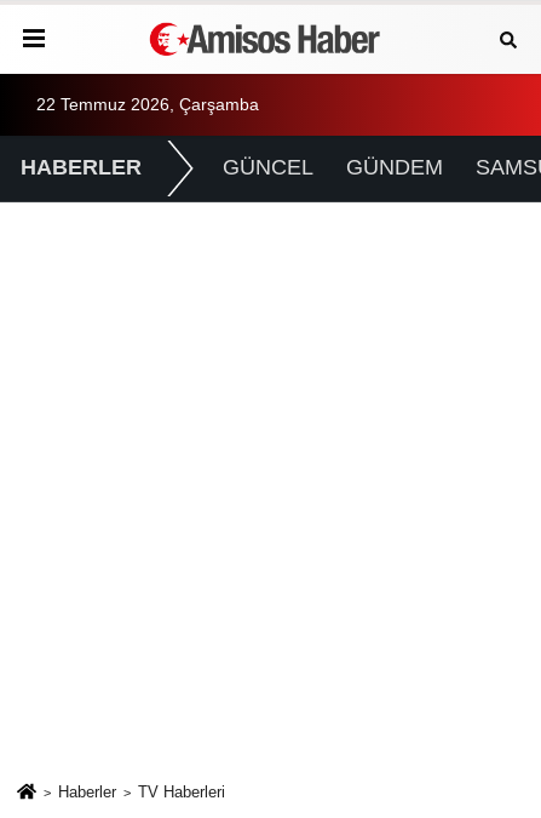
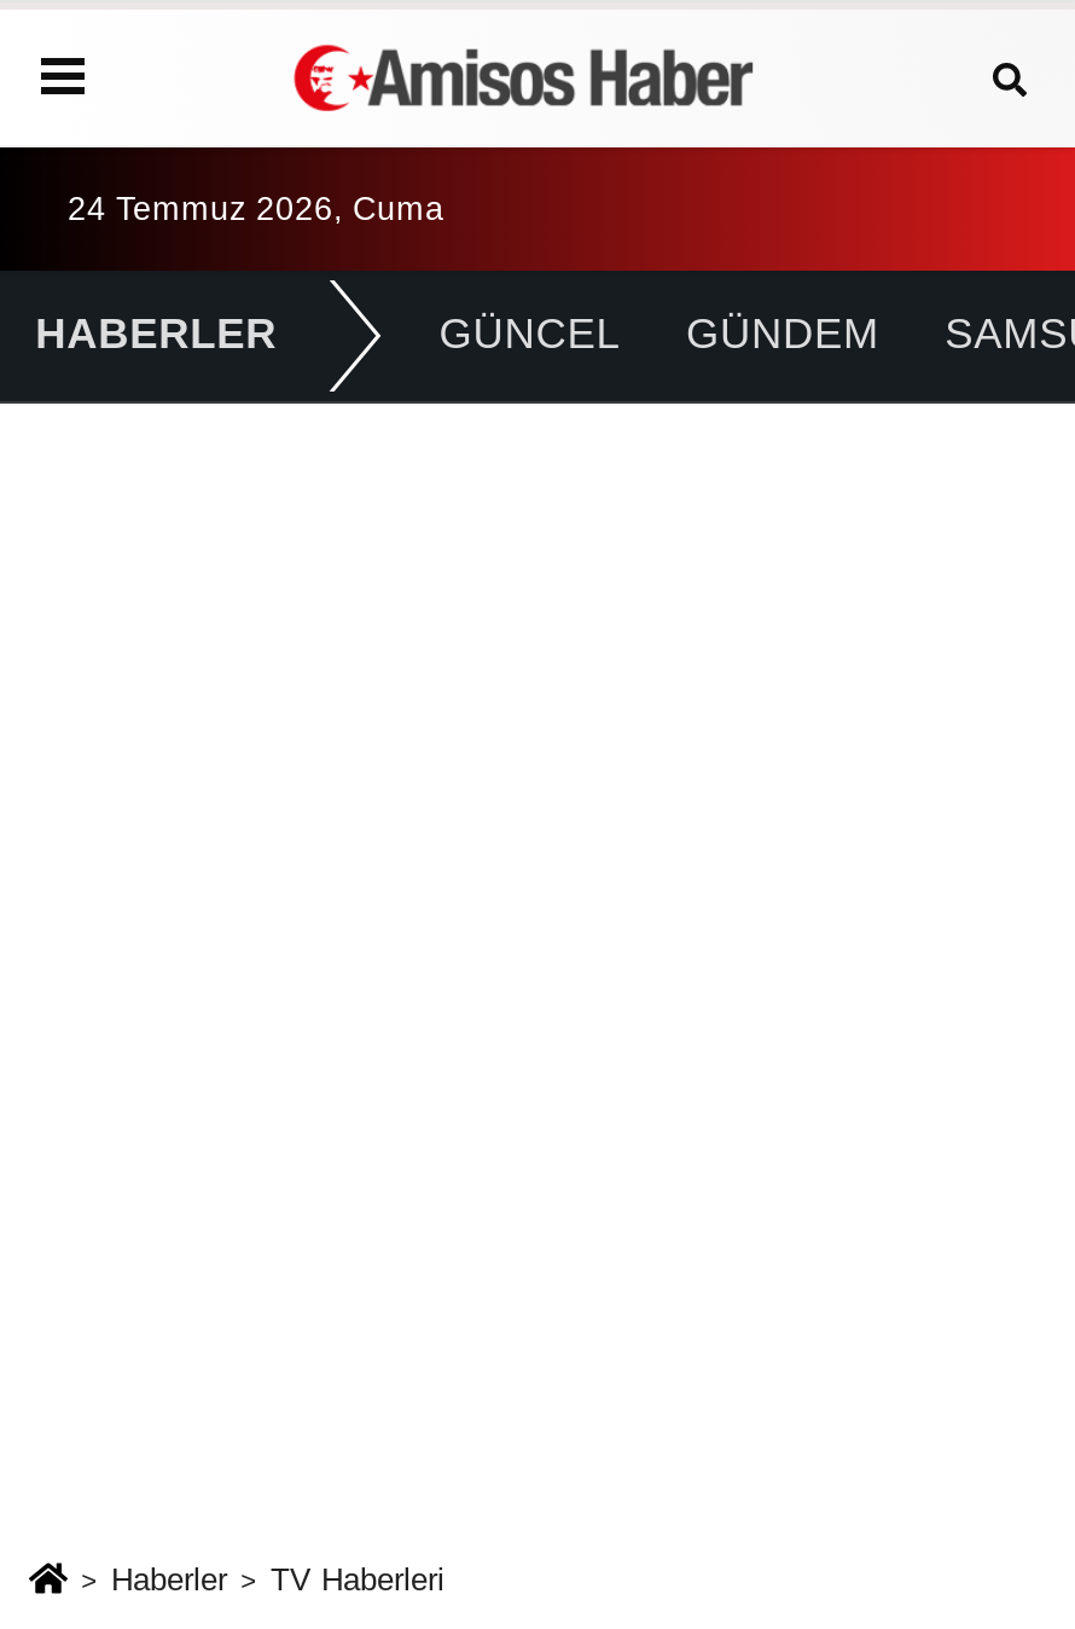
- 22 Temmuz 2026, Çarşamba
+ 24 Temmuz 2026, Cuma
